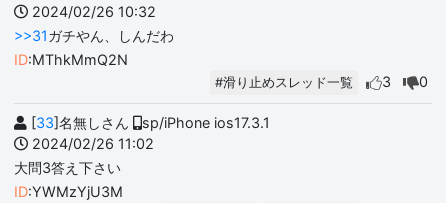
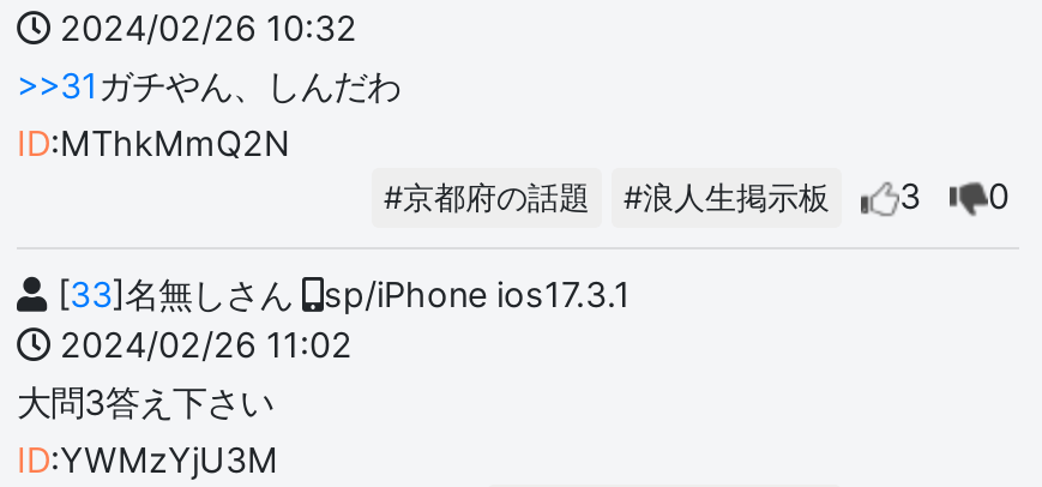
- #滑り止めスレッド一覧
+ #京都府の話題
+ #浪人生掲示板
